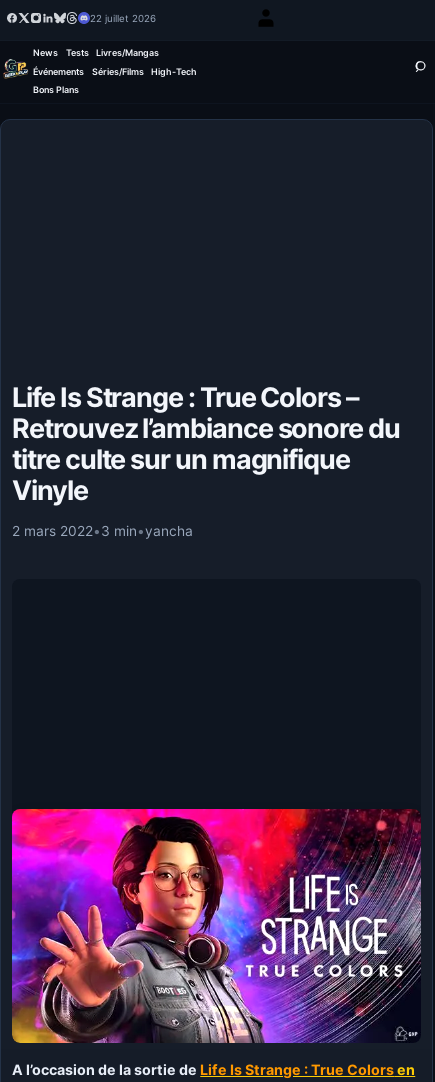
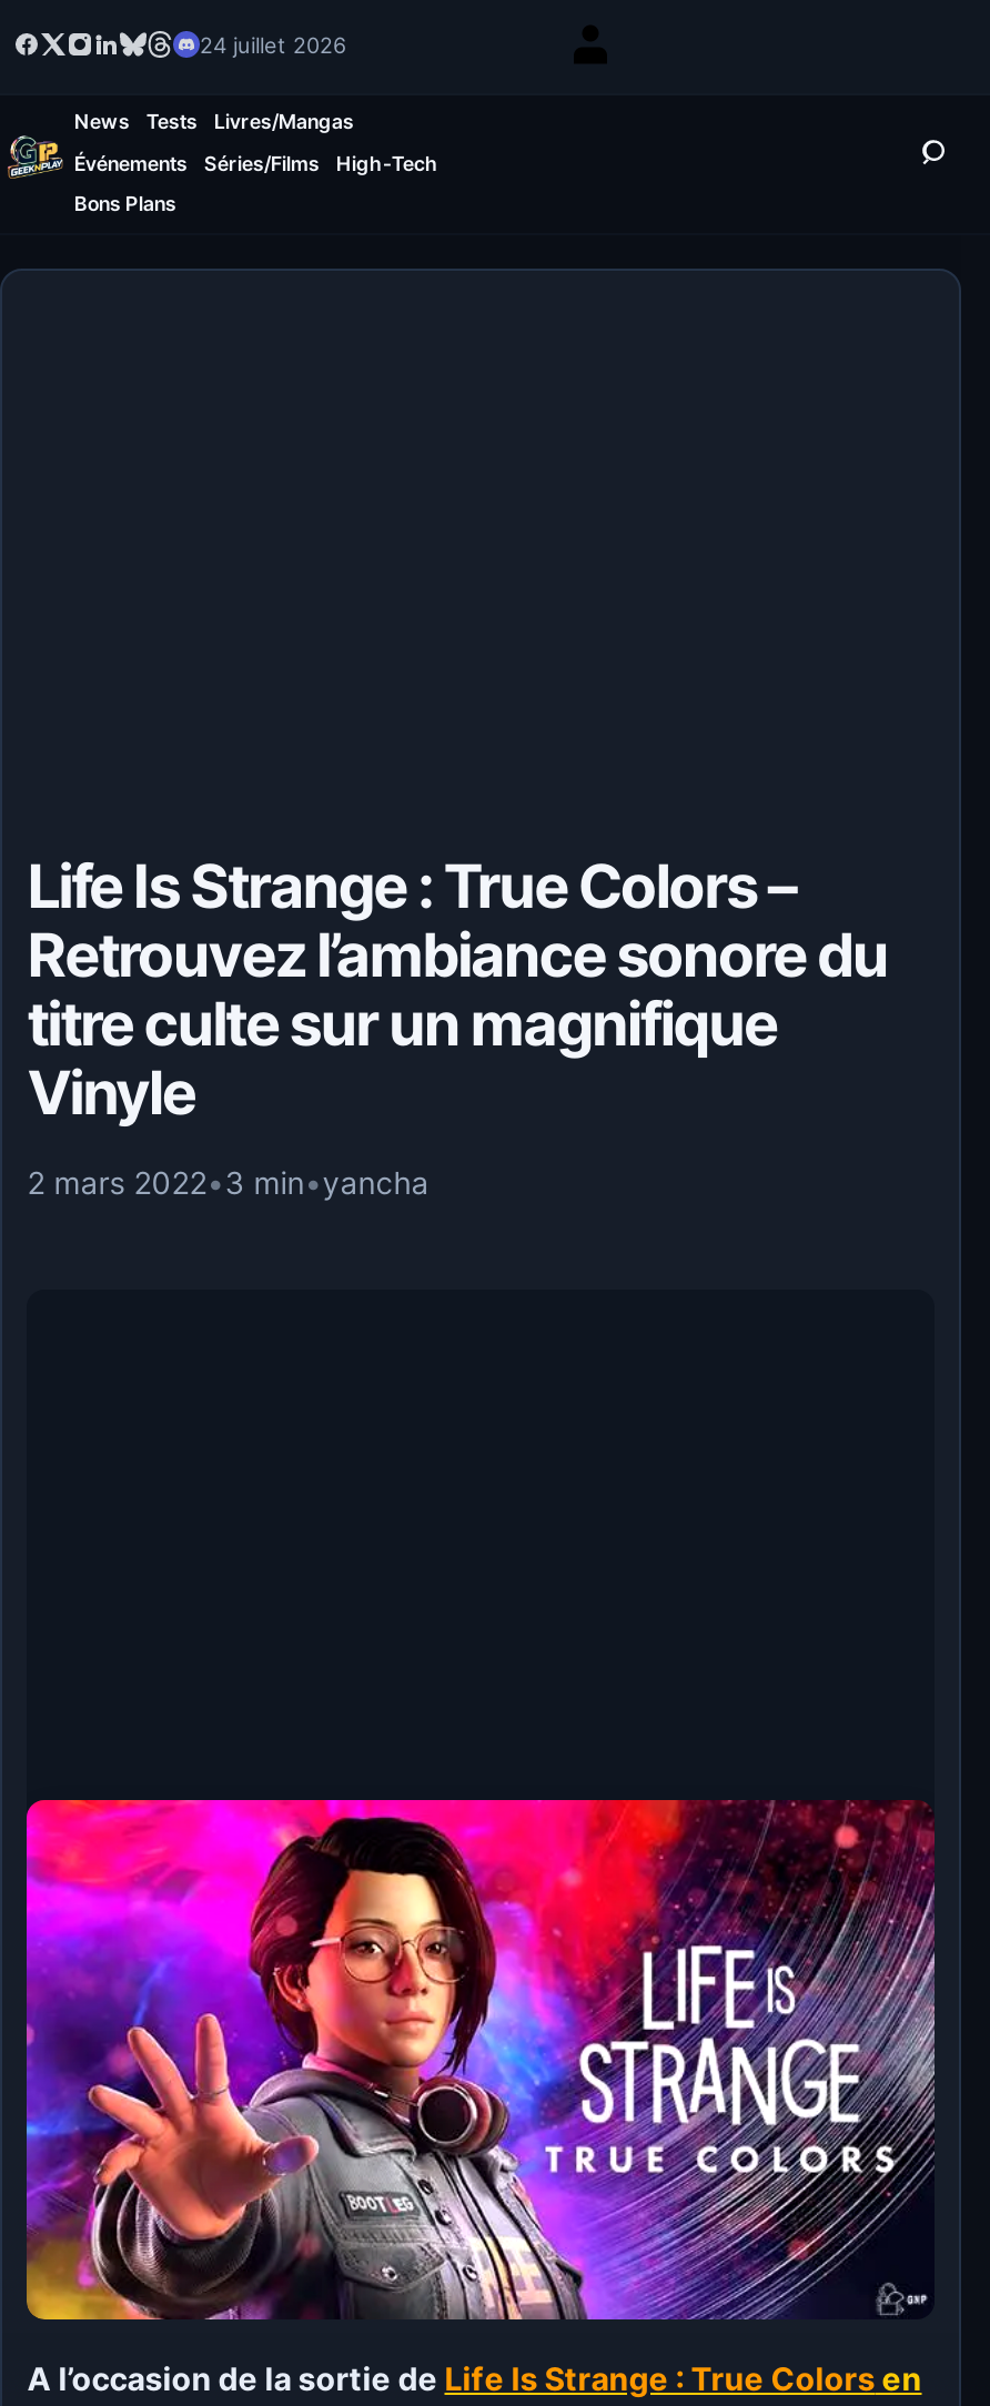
- 22 juillet 2026
+ 24 juillet 2026
